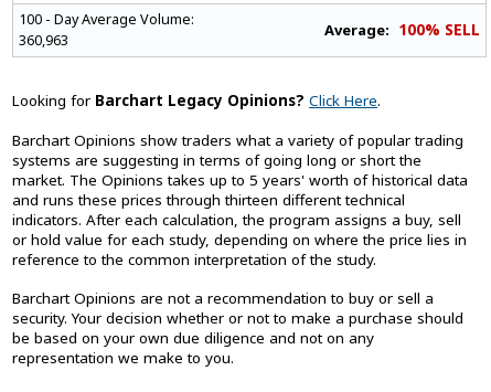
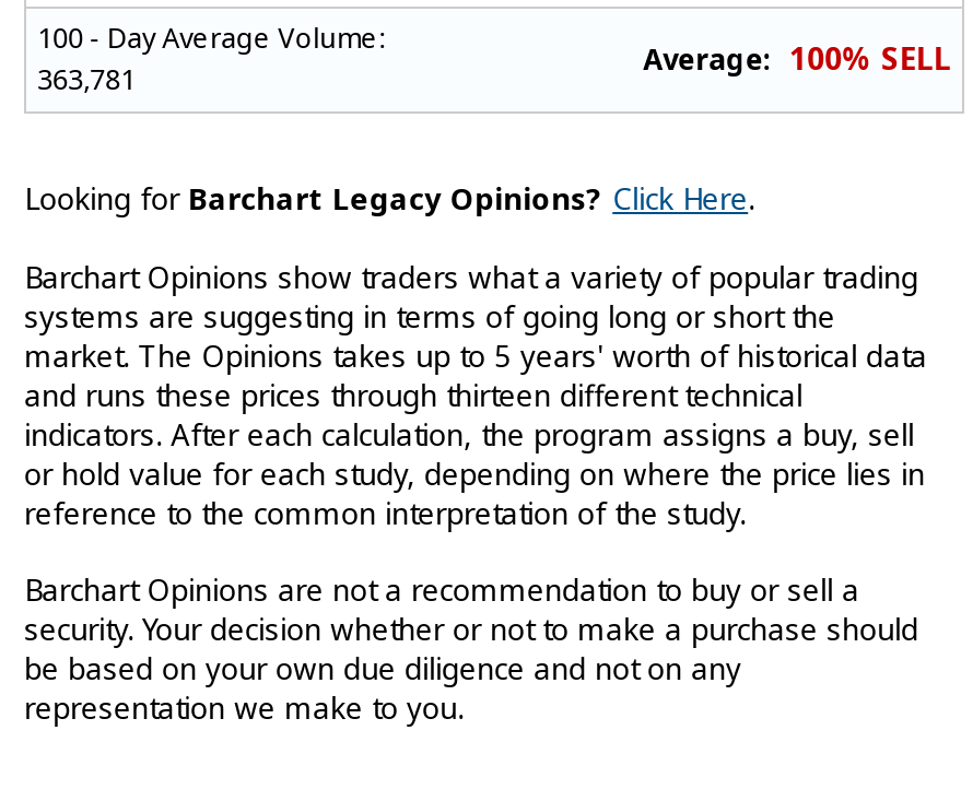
- 360,963
+ 363,781
